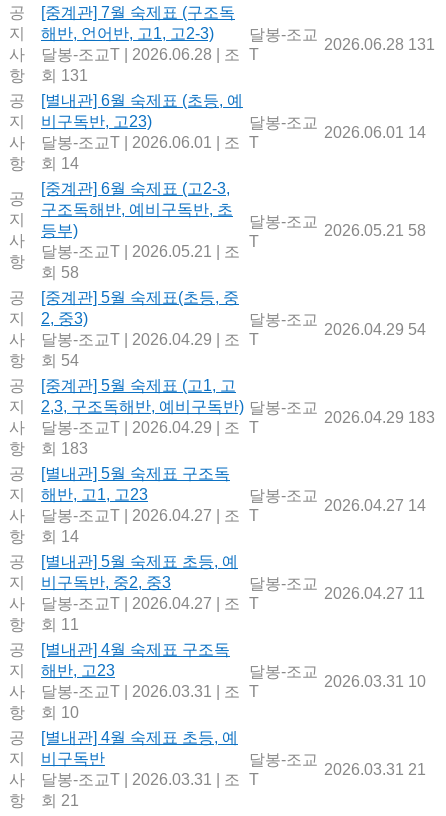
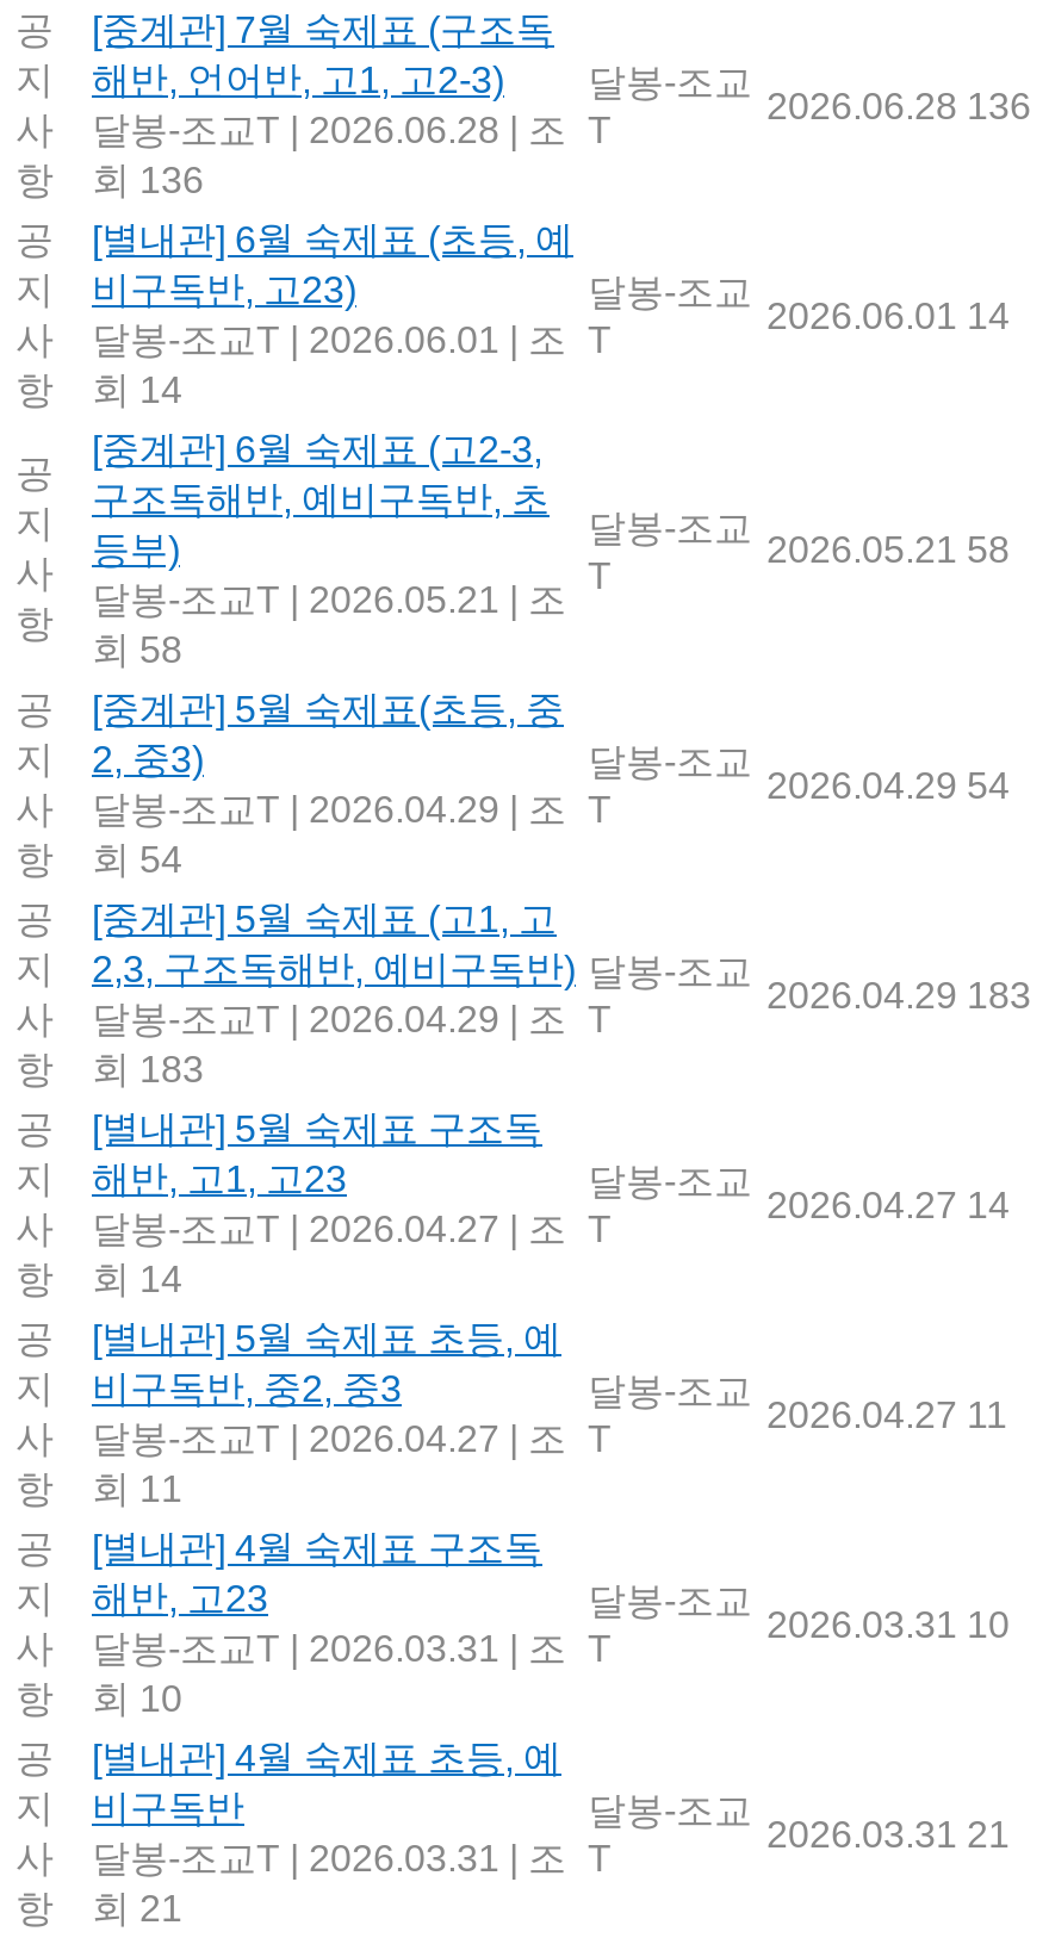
- 2026.06.28 131
+ 2026.06.28 136

- 항 회 131
+ 항 회 136
